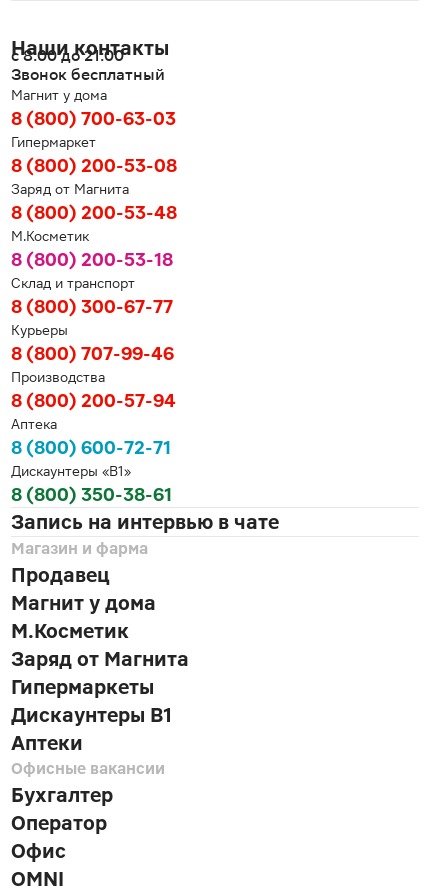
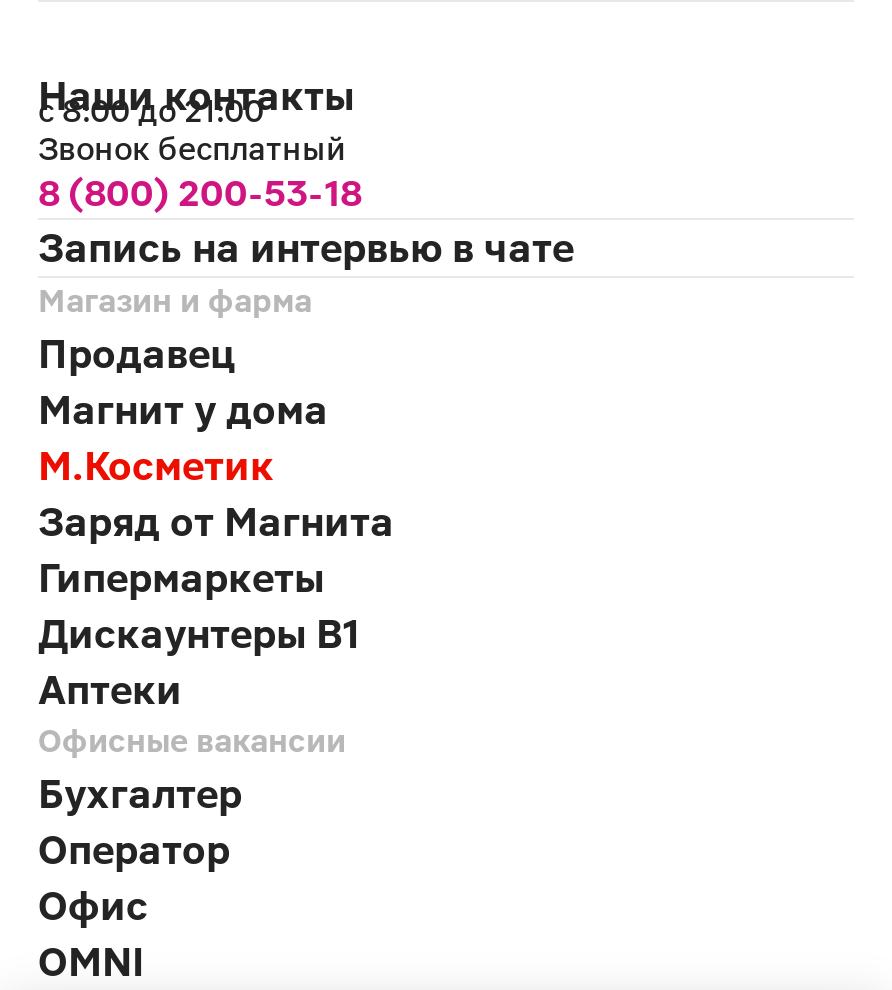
- Магнит у дома
- 8 (800) 700-63-03
- Гипермаркет
- 8 (800) 200-53-08
- Заряд от Магнита
- 8 (800) 200-53-48
- М.Косметик

- Склад и транспорт
- 8 (800) 300-67-77
- Курьеры
- 8 (800) 707-99-46
- Производства
- 8 (800) 200-57-94
- Аптека
- 8 (800) 600-72-71
- Дискаунтеры «В1»
- 8 (800) 350-38-61
